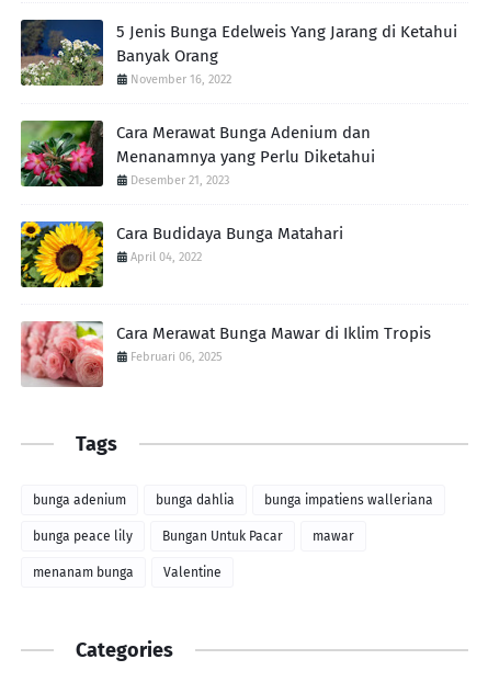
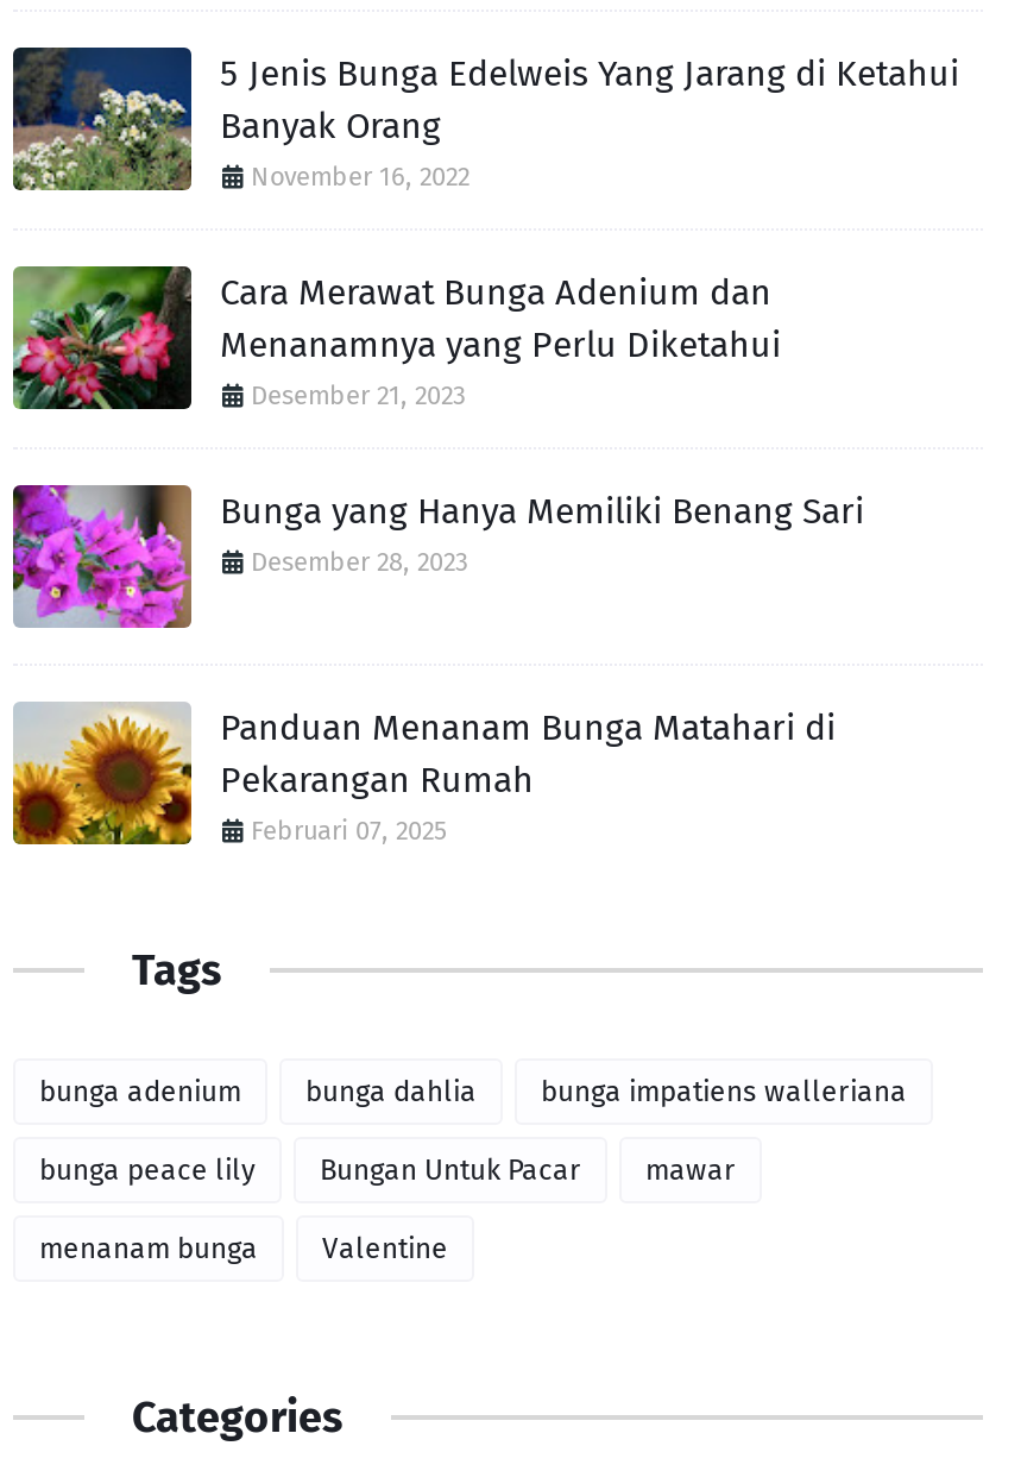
- [image]
- Cara Budidaya Bunga Matahari
- April 04, 2022
+ [image]
+ Bunga yang Hanya Memiliki Benang Sari
+ Desember 28, 2023

- [image]
- Cara Merawat Bunga Mawar di Iklim Tropis
- Februari 06, 2025
+ [image]
+ Panduan Menanam Bunga Matahari di
+ Pekarangan Rumah
+ Februari 07, 2025
